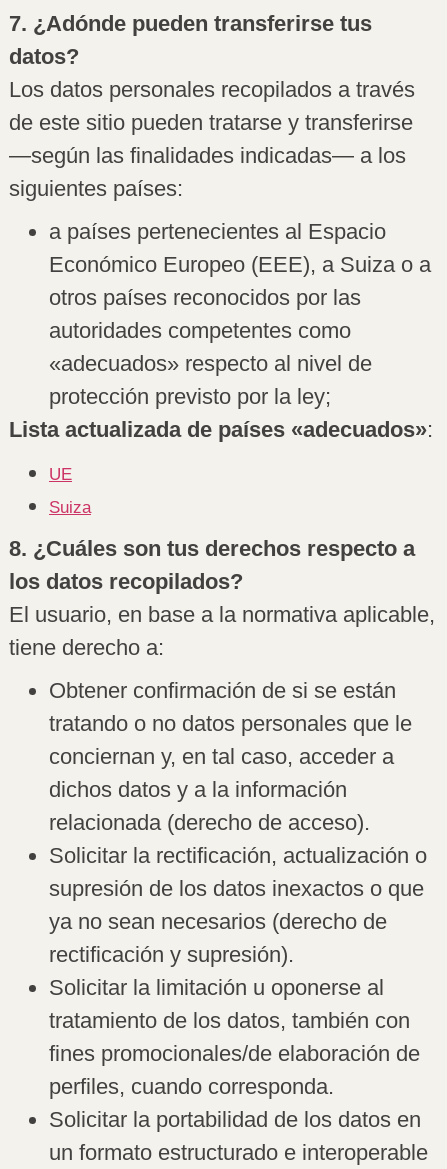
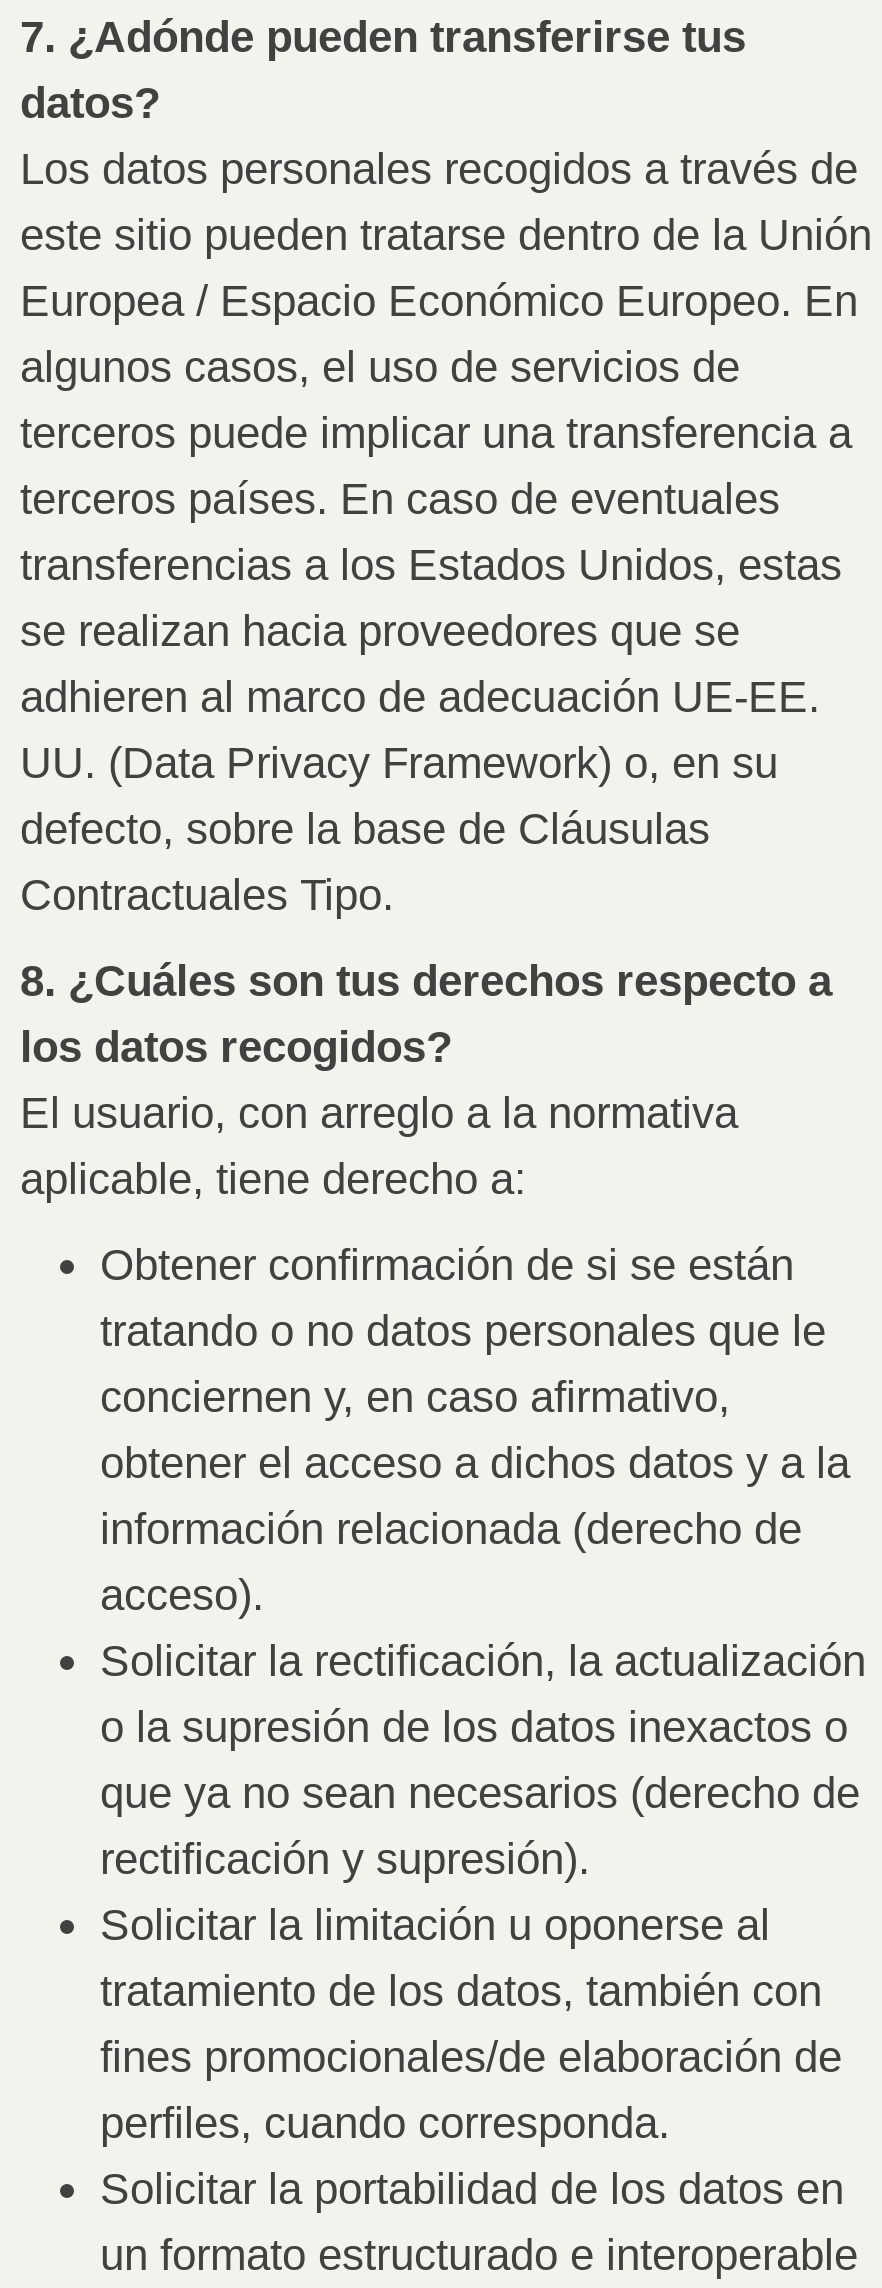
- Los datos personales recopilados a través
- de este sitio pueden tratarse y transferirse
- —según las finalidades indicadas— a los
- siguientes países:
- a países pertenecientes al Espacio
- Económico Europeo (EEE), a Suiza o a
- otros países reconocidos por las
- autoridades competentes como
- «adecuados» respecto al nivel de
- protección previsto por la ley;
- Lista actualizada de países «adecuados»:
- UE
- Suiza
+ Los datos personales recogidos a través de
+ este sitio pueden tratarse dentro de la Unión
+ Europea / Espacio Económico Europeo. En
+ algunos casos, el uso de servicios de
+ terceros puede implicar una transferencia a
+ terceros países. En caso de eventuales
+ transferencias a los Estados Unidos, estas
+ se realizan hacia proveedores que se
+ adhieren al marco de adecuación UE-EE.
+ UU. (Data Privacy Framework) o, en su
+ defecto, sobre la base de Cláusulas
+ Contractuales Tipo.

moved up: 8. ¿Cuáles son tus derechos respecto a

- los datos recopilados?
- El usuario, en base a la normativa aplicable,
- tiene derecho a:
+ los datos recogidos?
+ El usuario, con arreglo a la normativa
+ aplicable, tiene derecho a:

moved up: Obtener confirmación de si se están | tratando o no datos personales que le

- conciernan y, en tal caso, acceder a
- dichos datos y a la información
- relacionada (derecho de acceso).
- Solicitar la rectificación, actualización o
- supresión de los datos inexactos o que
- ya no sean necesarios (derecho de
+ conciernen y, en caso afirmativo,
+ obtener el acceso a dichos datos y a la
+ información relacionada (derecho de
+ acceso).
+ Solicitar la rectificación, la actualización
+ o la supresión de los datos inexactos o
+ que ya no sean necesarios (derecho de
